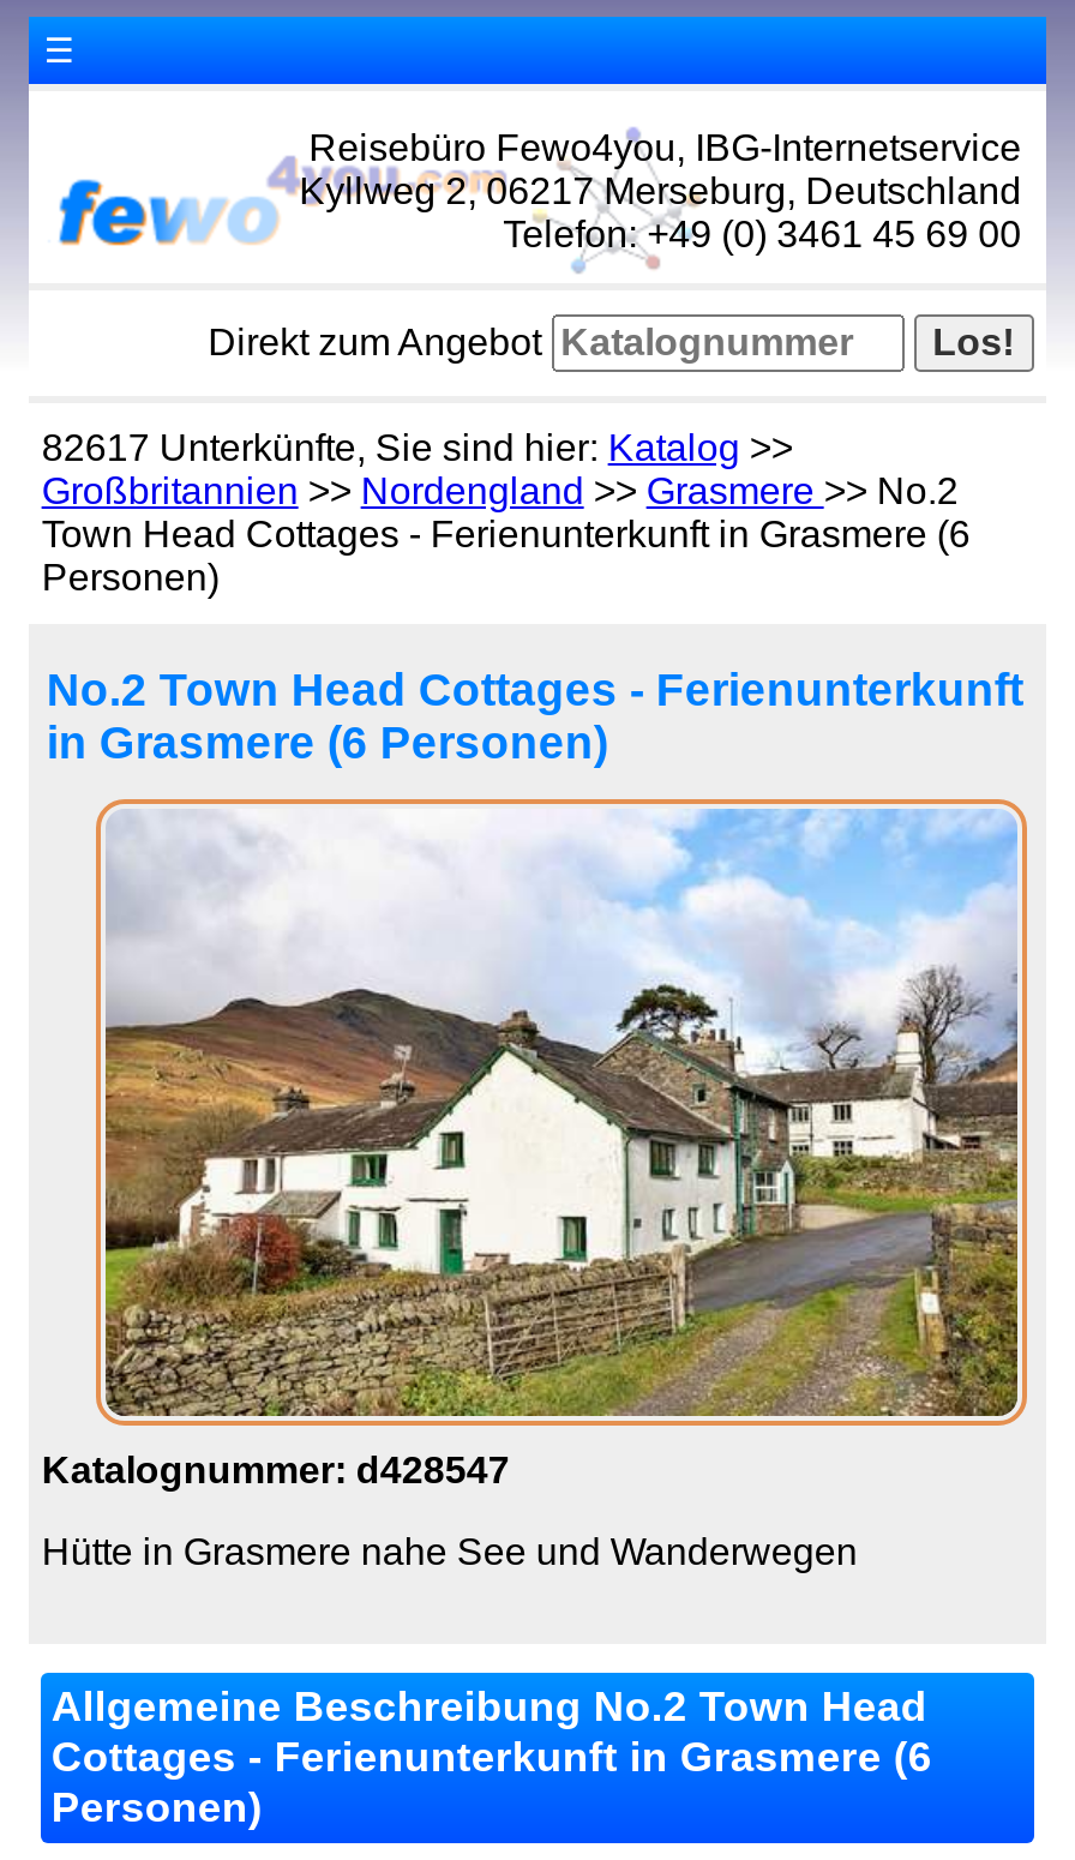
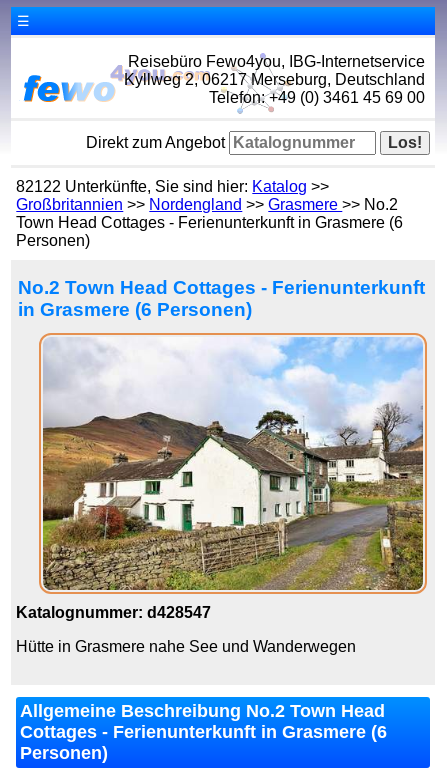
- 82617 Unterkünfte, Sie sind hier: Katalog >>
+ 82122 Unterkünfte, Sie sind hier: Katalog >>
